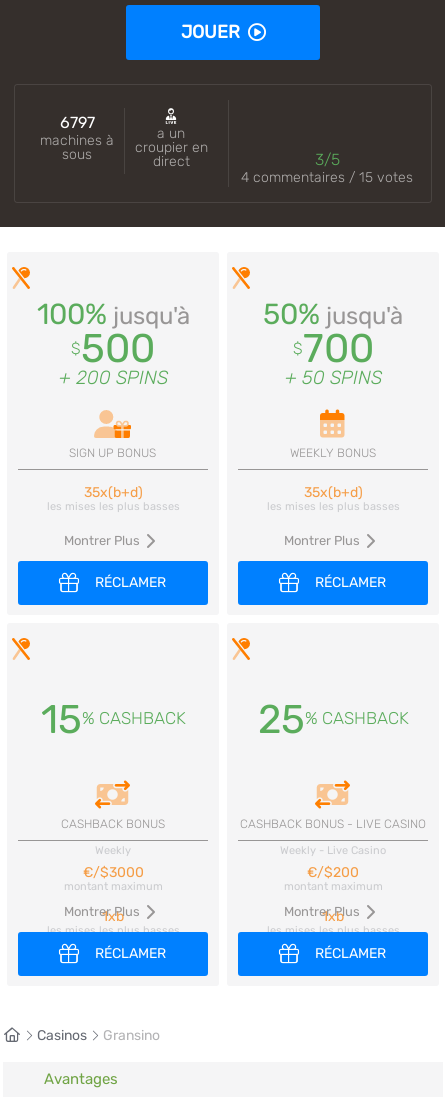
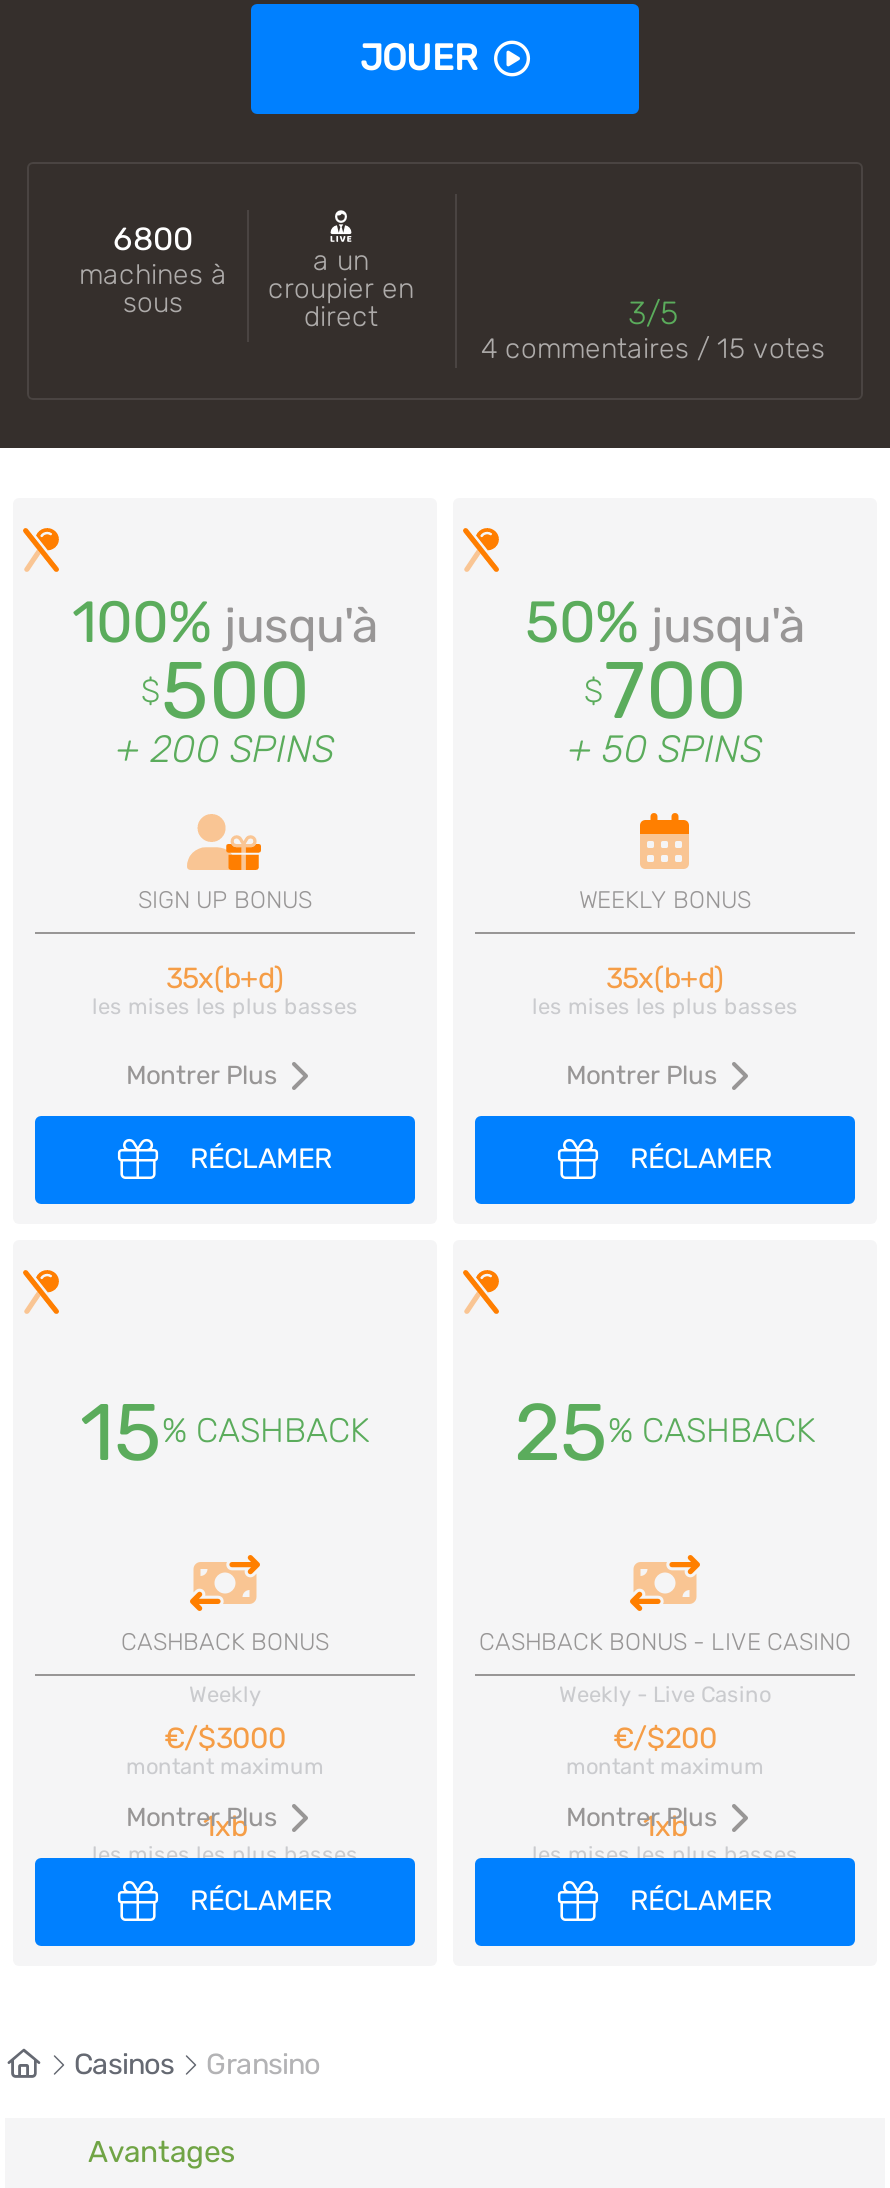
- 6797
+ 6800
